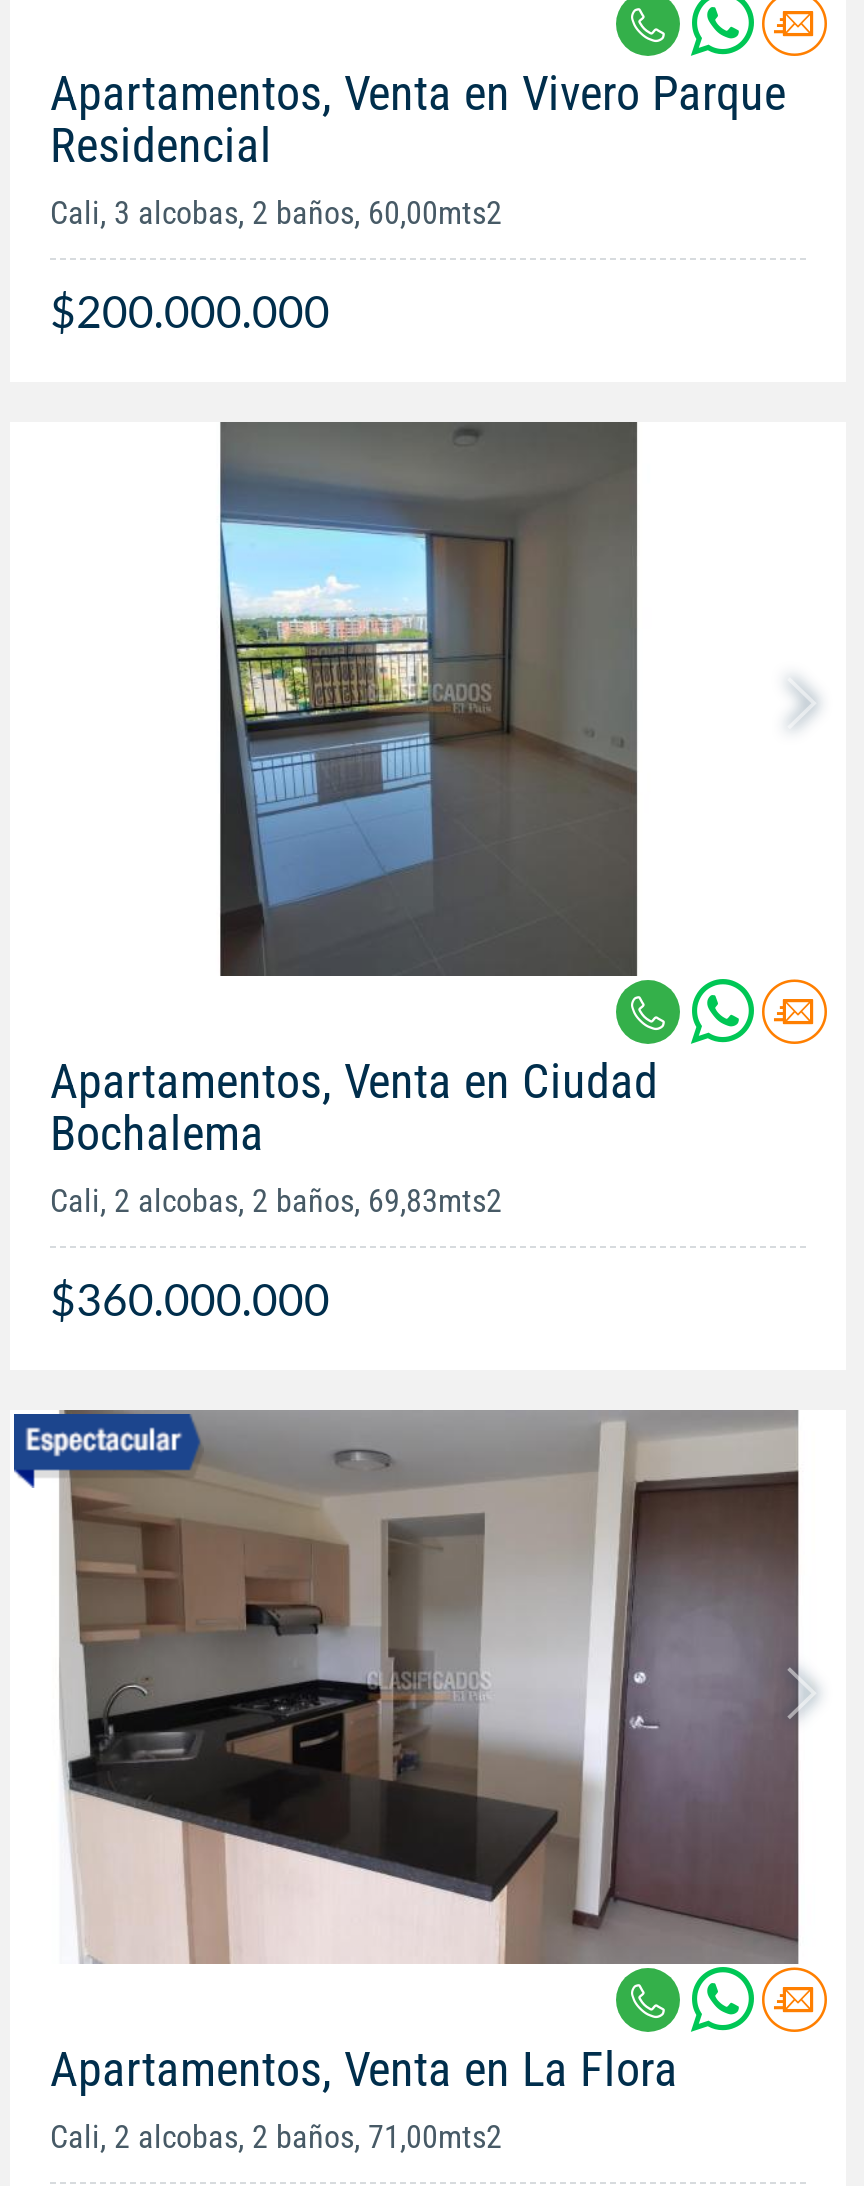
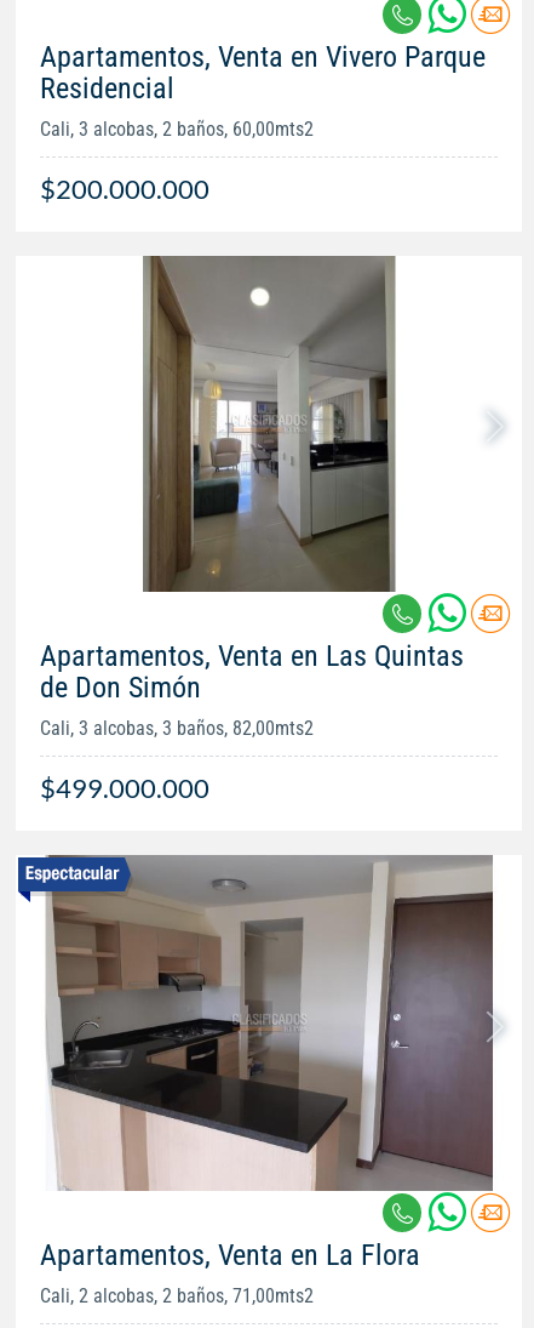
- [image]
- Apartamentos, Venta en Ciudad
- Bochalema
- Cali, 2 alcobas, 2 baños, 69,83mts2
+ [image]
+ Apartamentos, Venta en Las Quintas
+ de Don Simón
+ Cali, 3 alcobas, 3 baños, 82,00mts2

- $360.000.000
+ $499.000.000
